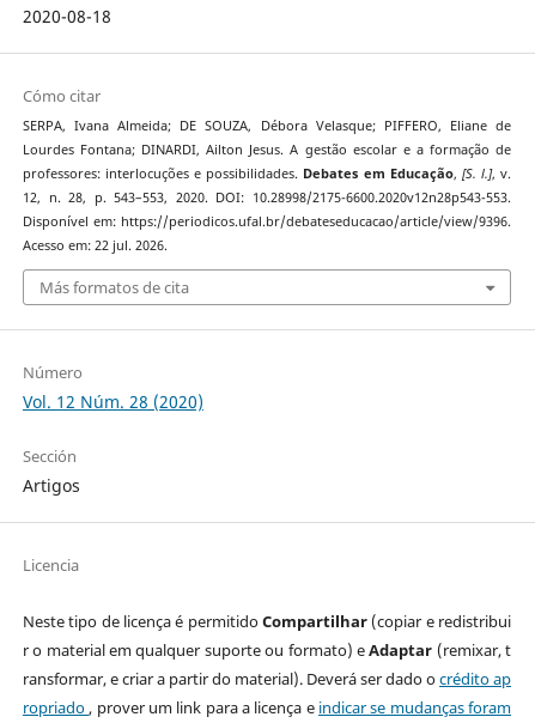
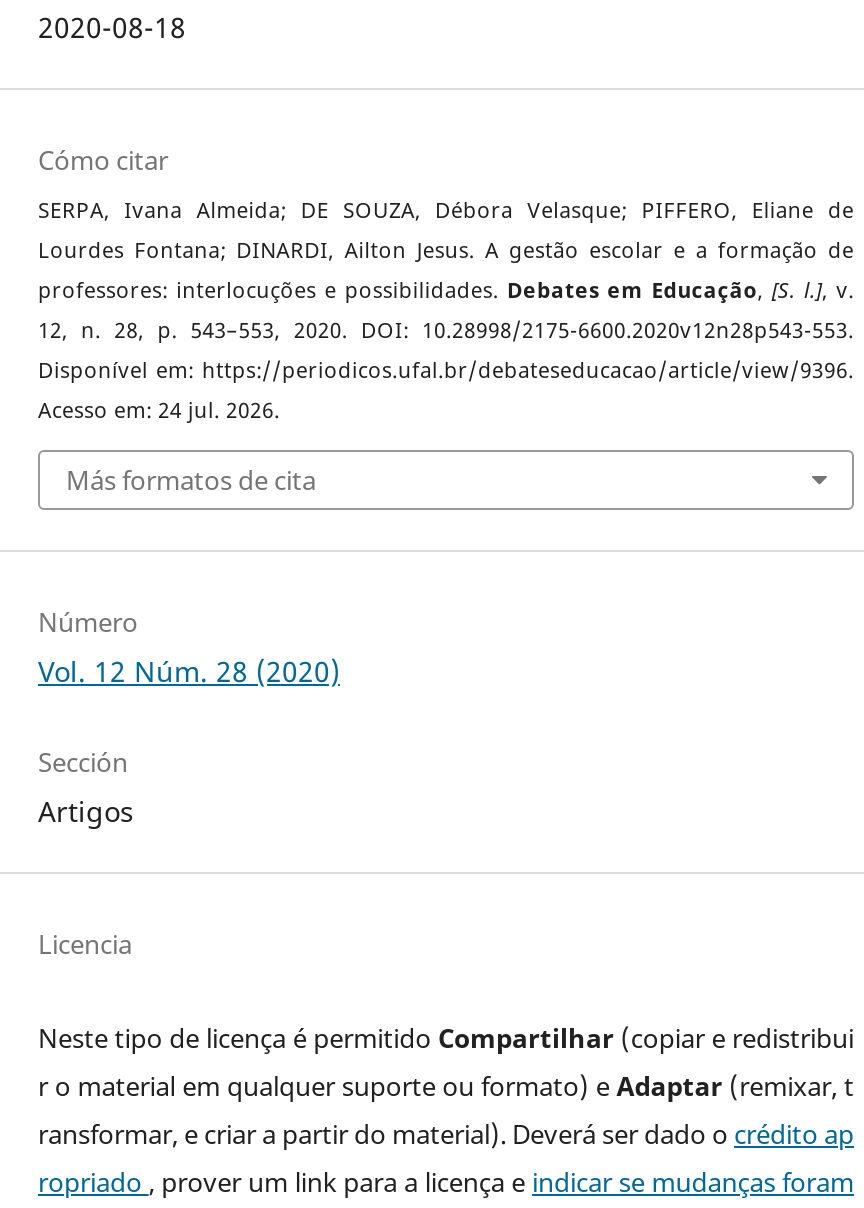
- Acesso em: 22 jul. 2026.
+ Acesso em: 24 jul. 2026.
